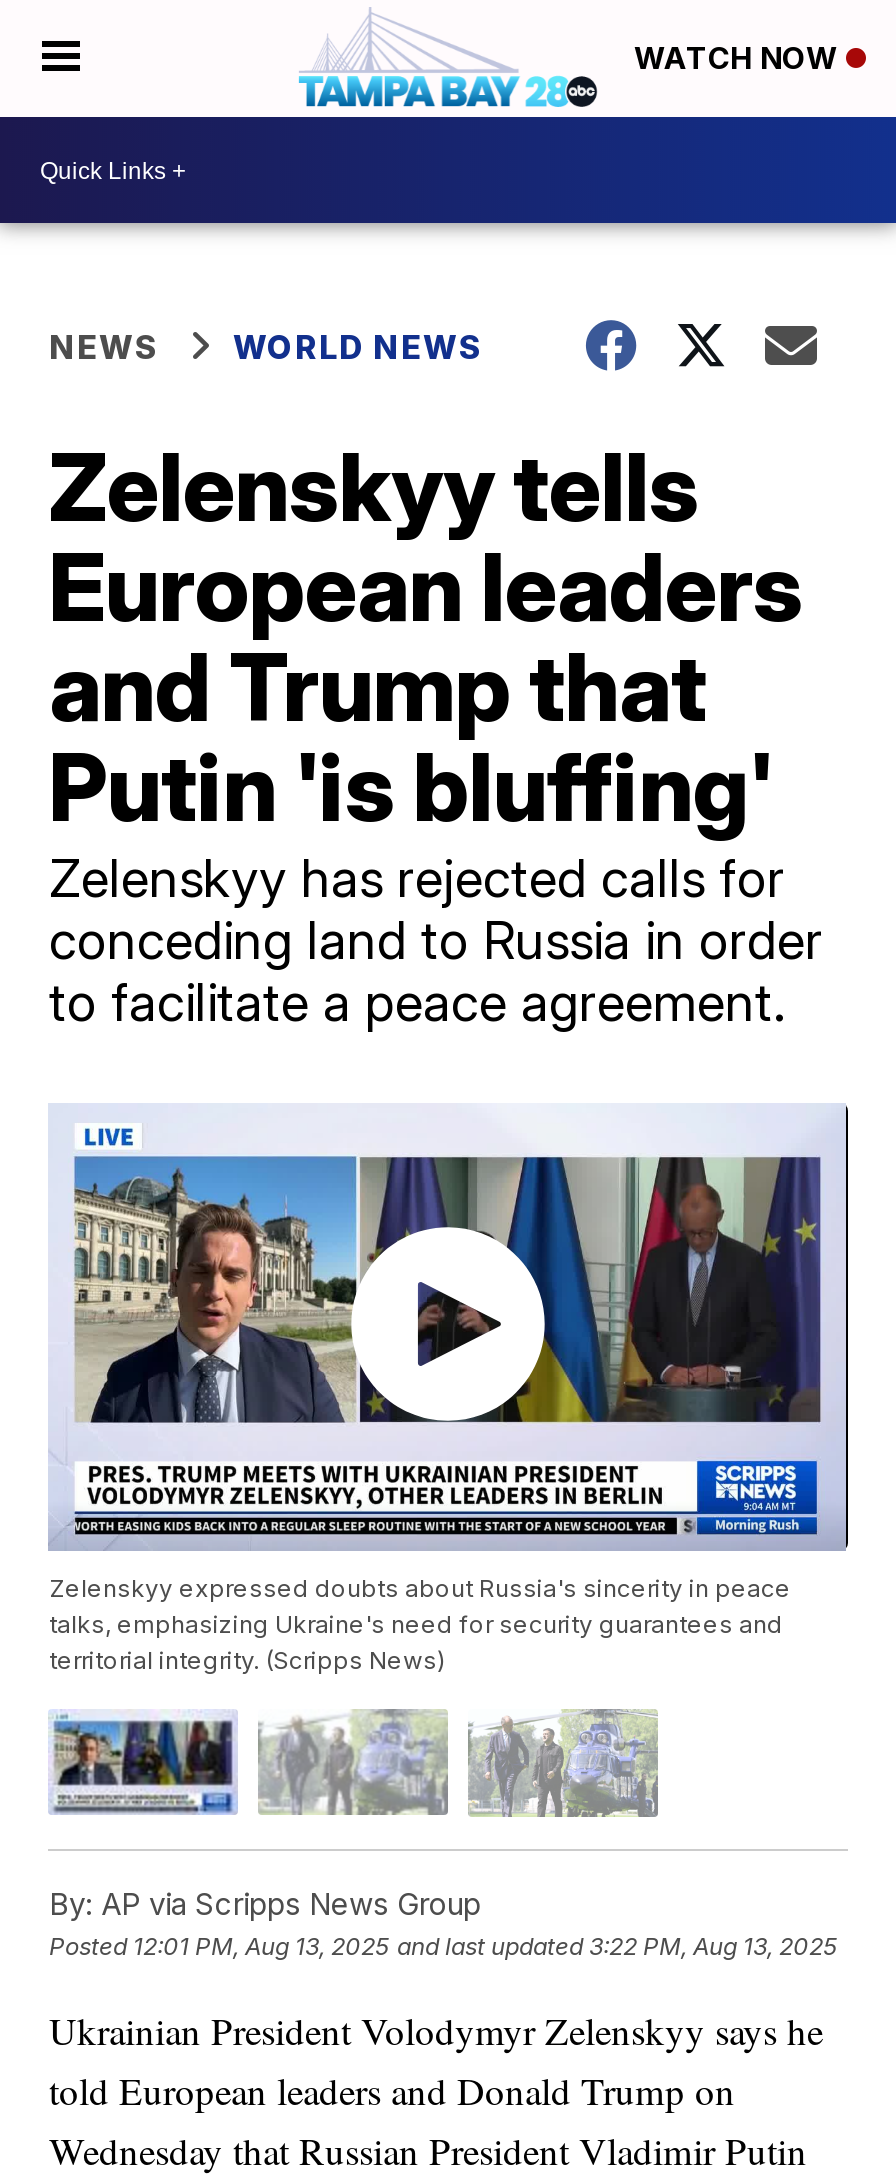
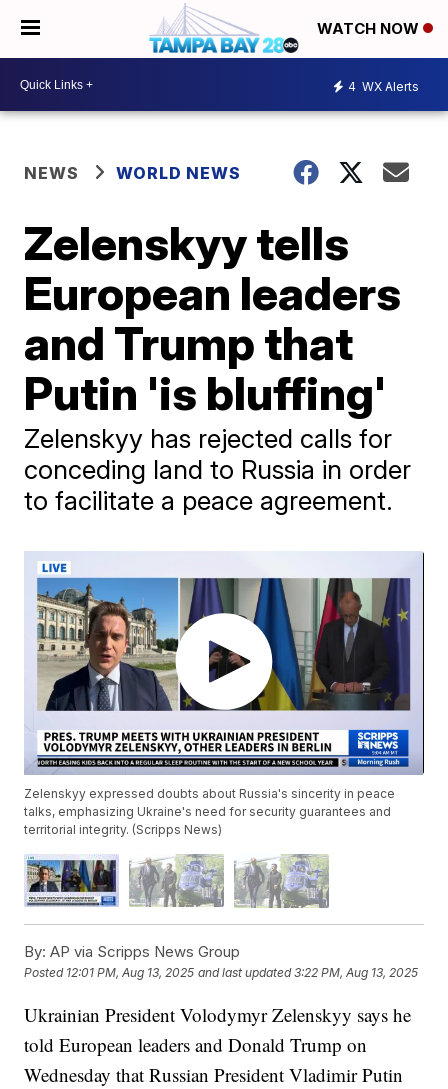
+ 4 WX Alerts
